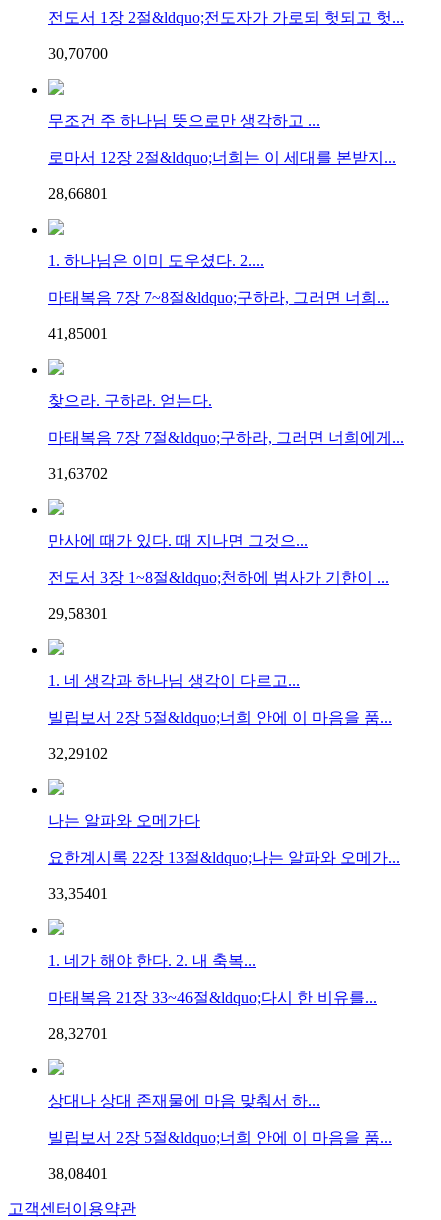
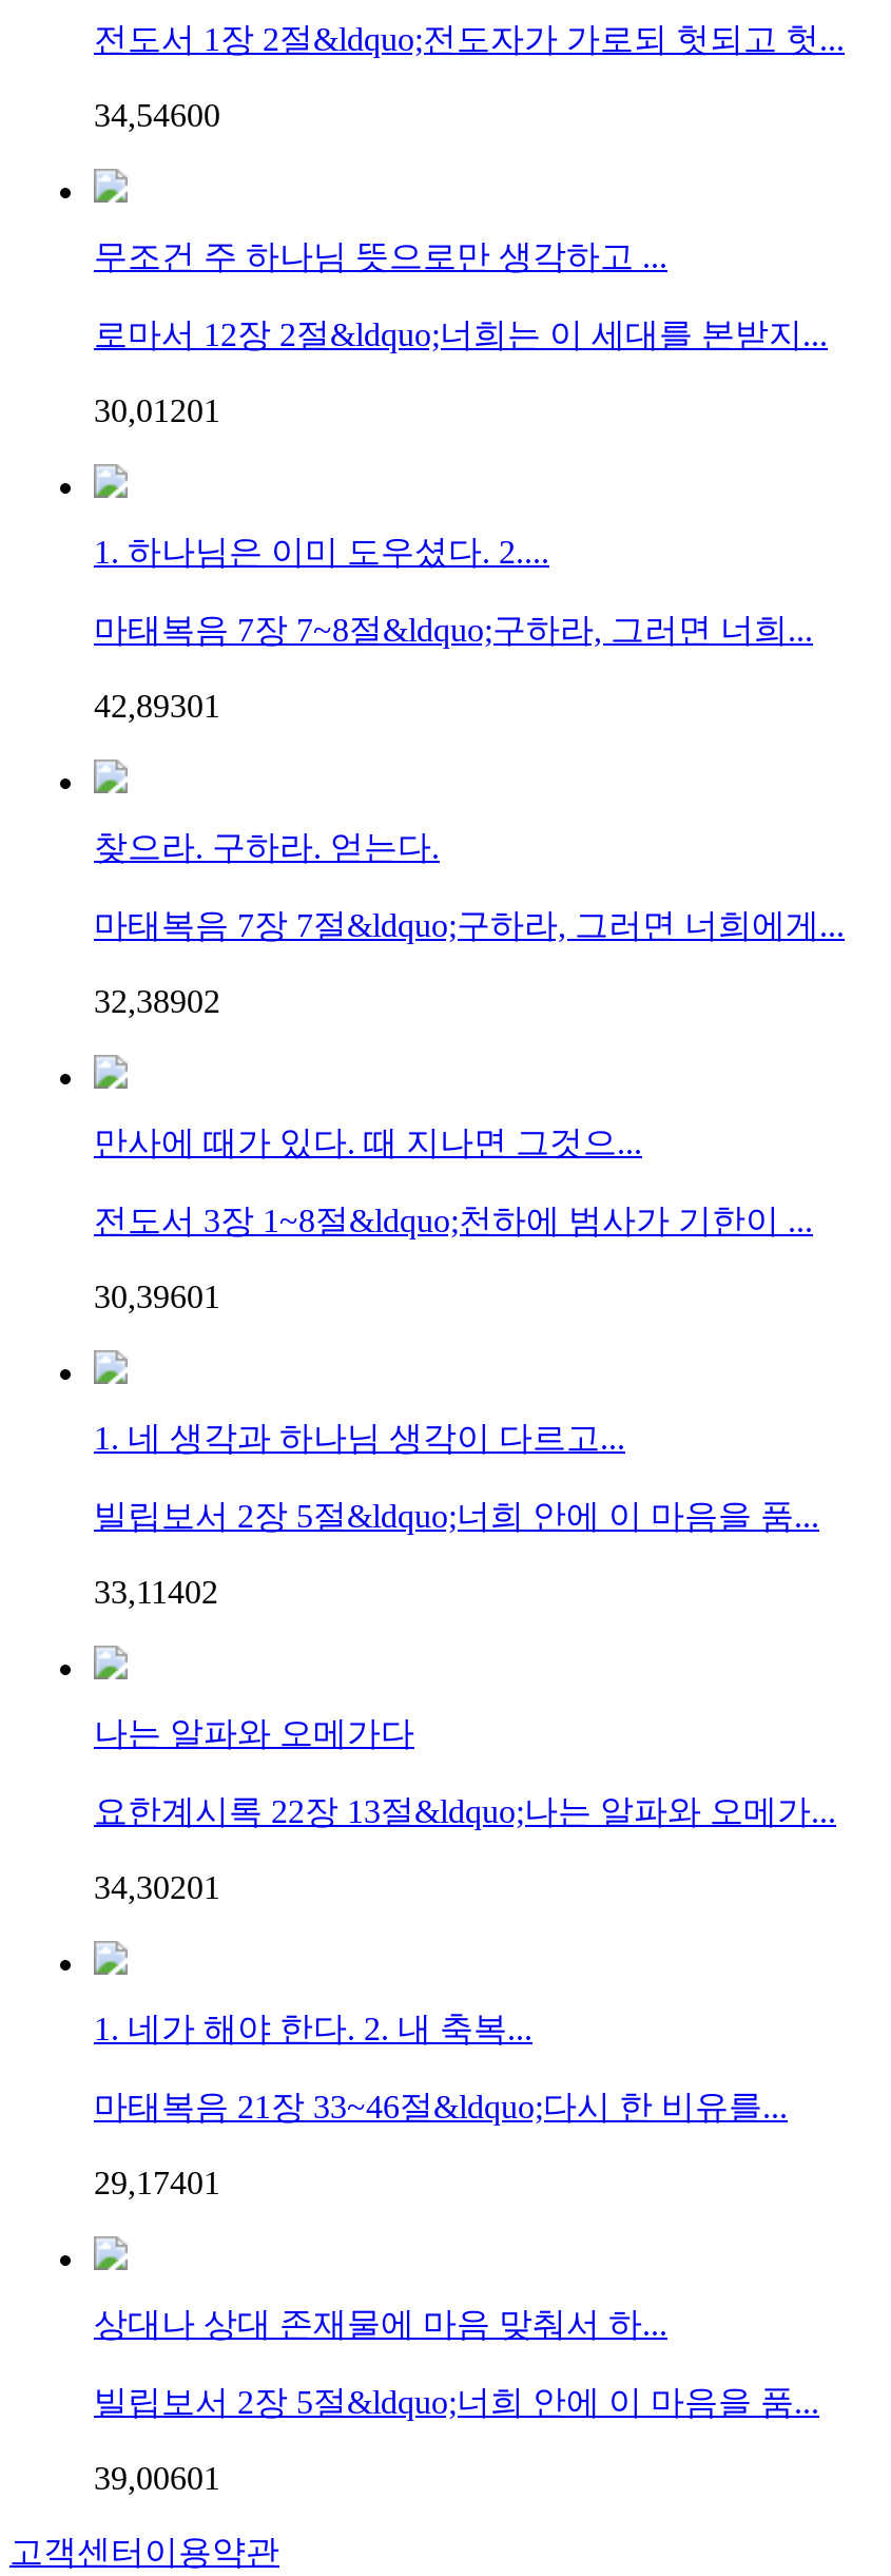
- 30,70700
+ 34,54600

- 28,66801
+ 30,01201

- 41,85001
+ 42,89301

- 31,63702
+ 32,38902

- 29,58301
+ 30,39601

- 32,29102
+ 33,11402

- 33,35401
+ 34,30201

- 28,32701
+ 29,17401

- 38,08401
+ 39,00601
